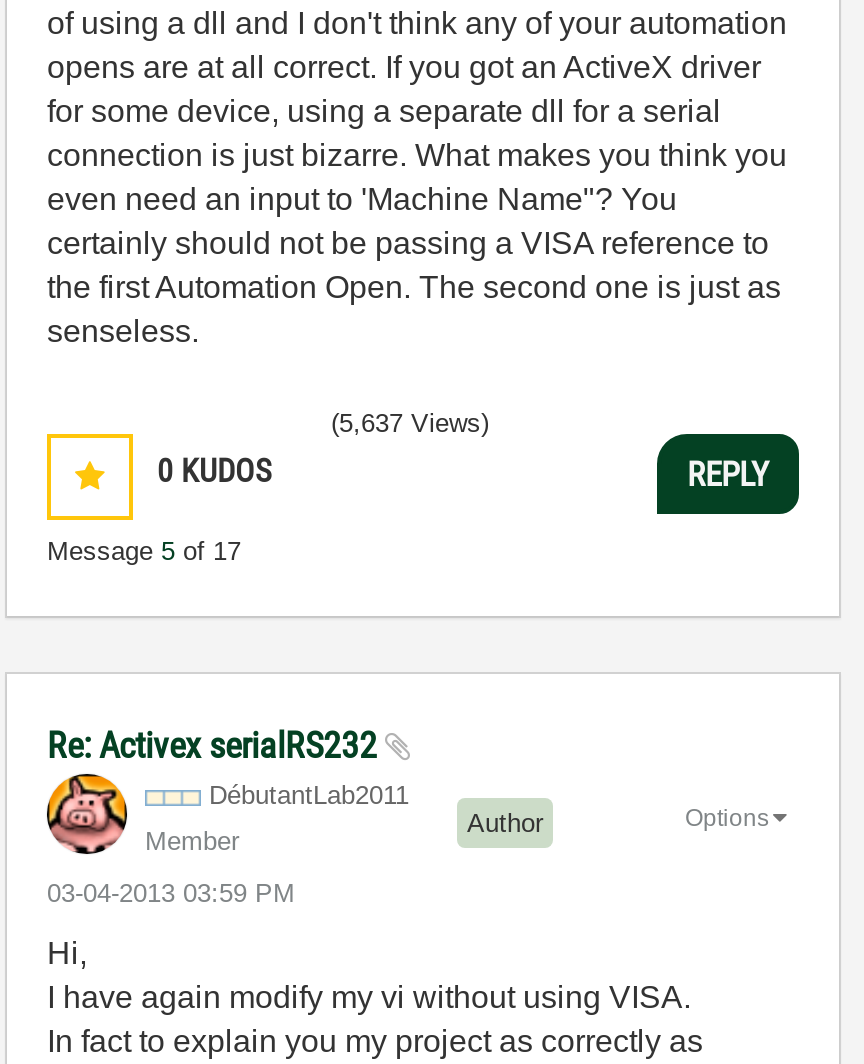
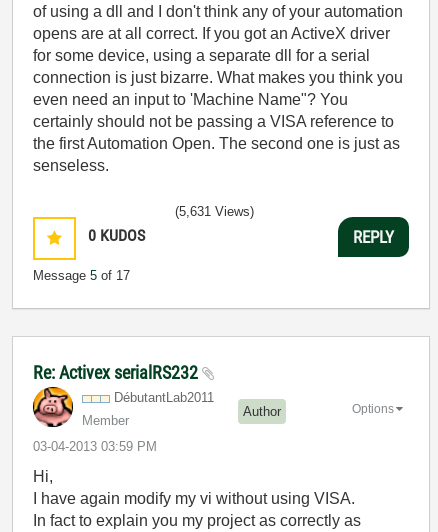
- (5,637 Views)
+ (5,631 Views)
